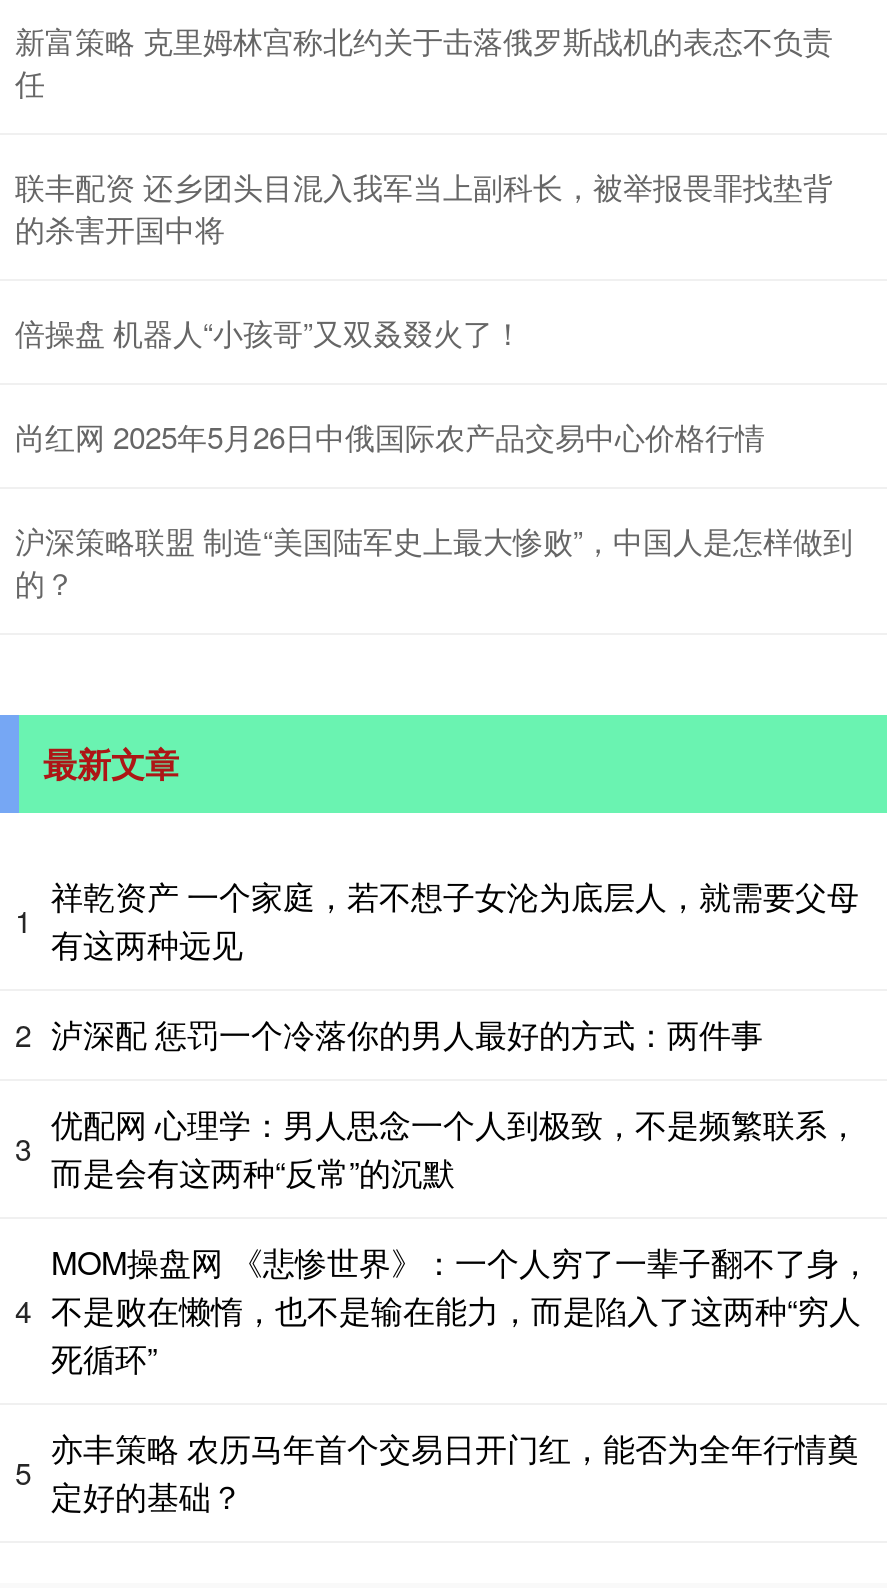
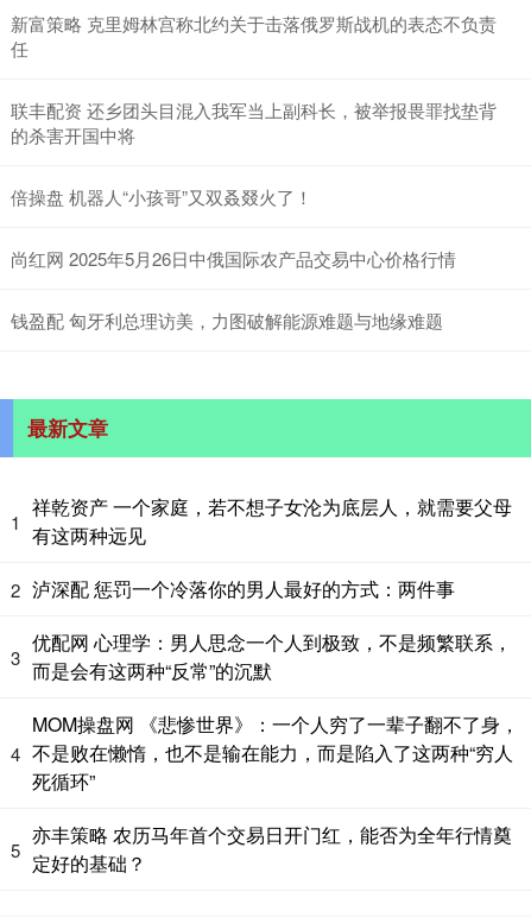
- 沪深策略联盟 制造“美国陆军史上最大惨败”，中国人是怎样做到
- 的？
+ 钱盈配 匈牙利总理访美，力图破解能源难题与地缘难题
